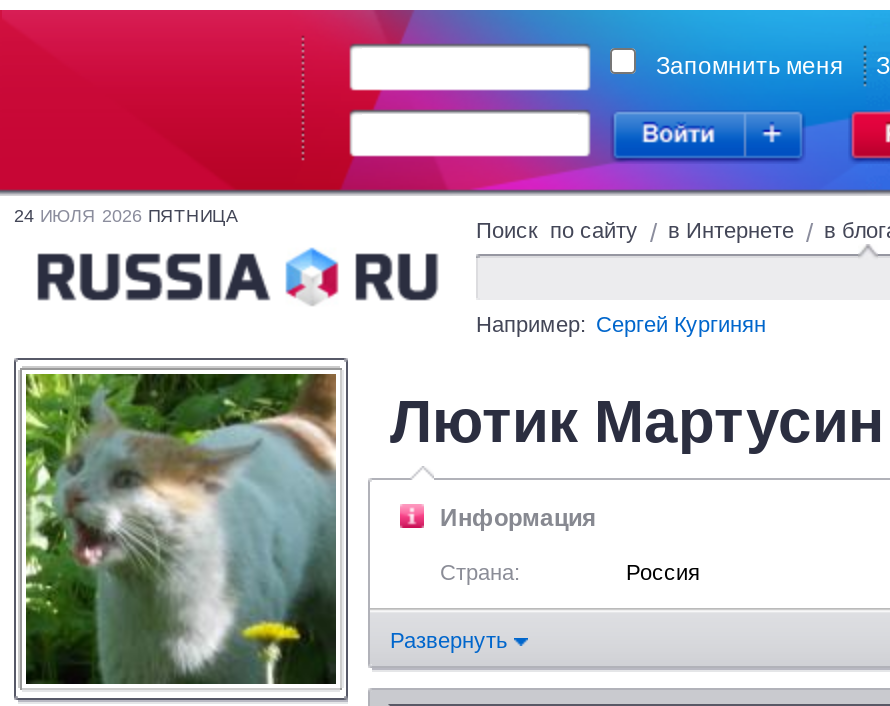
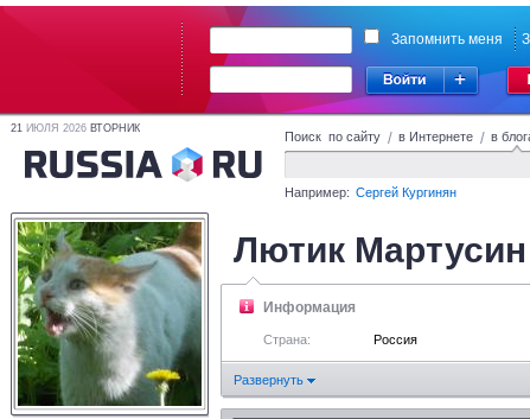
- 24 ИЮЛЯ 2026 ПЯТНИЦА
+ 21 ИЮЛЯ 2026 ВТОРНИК
